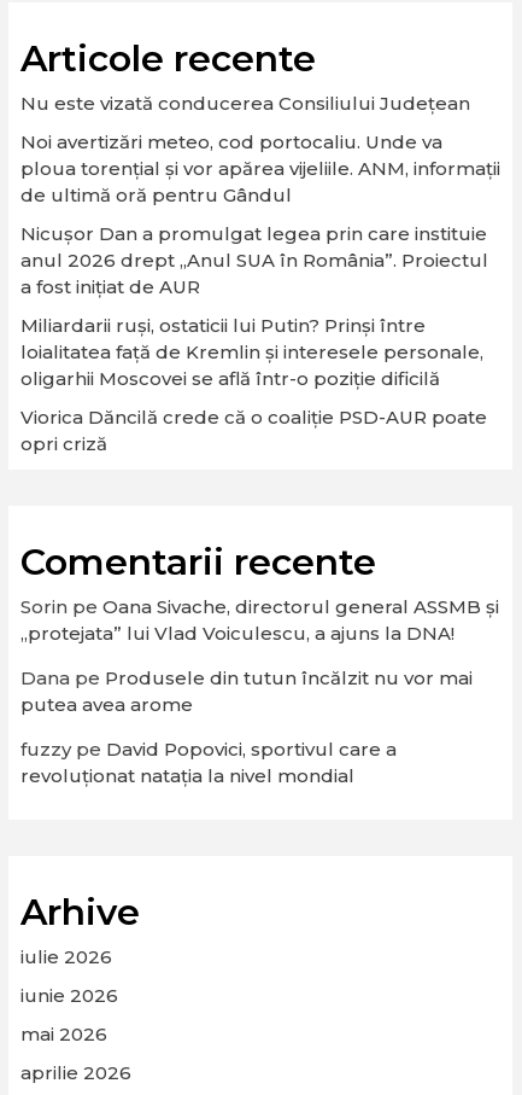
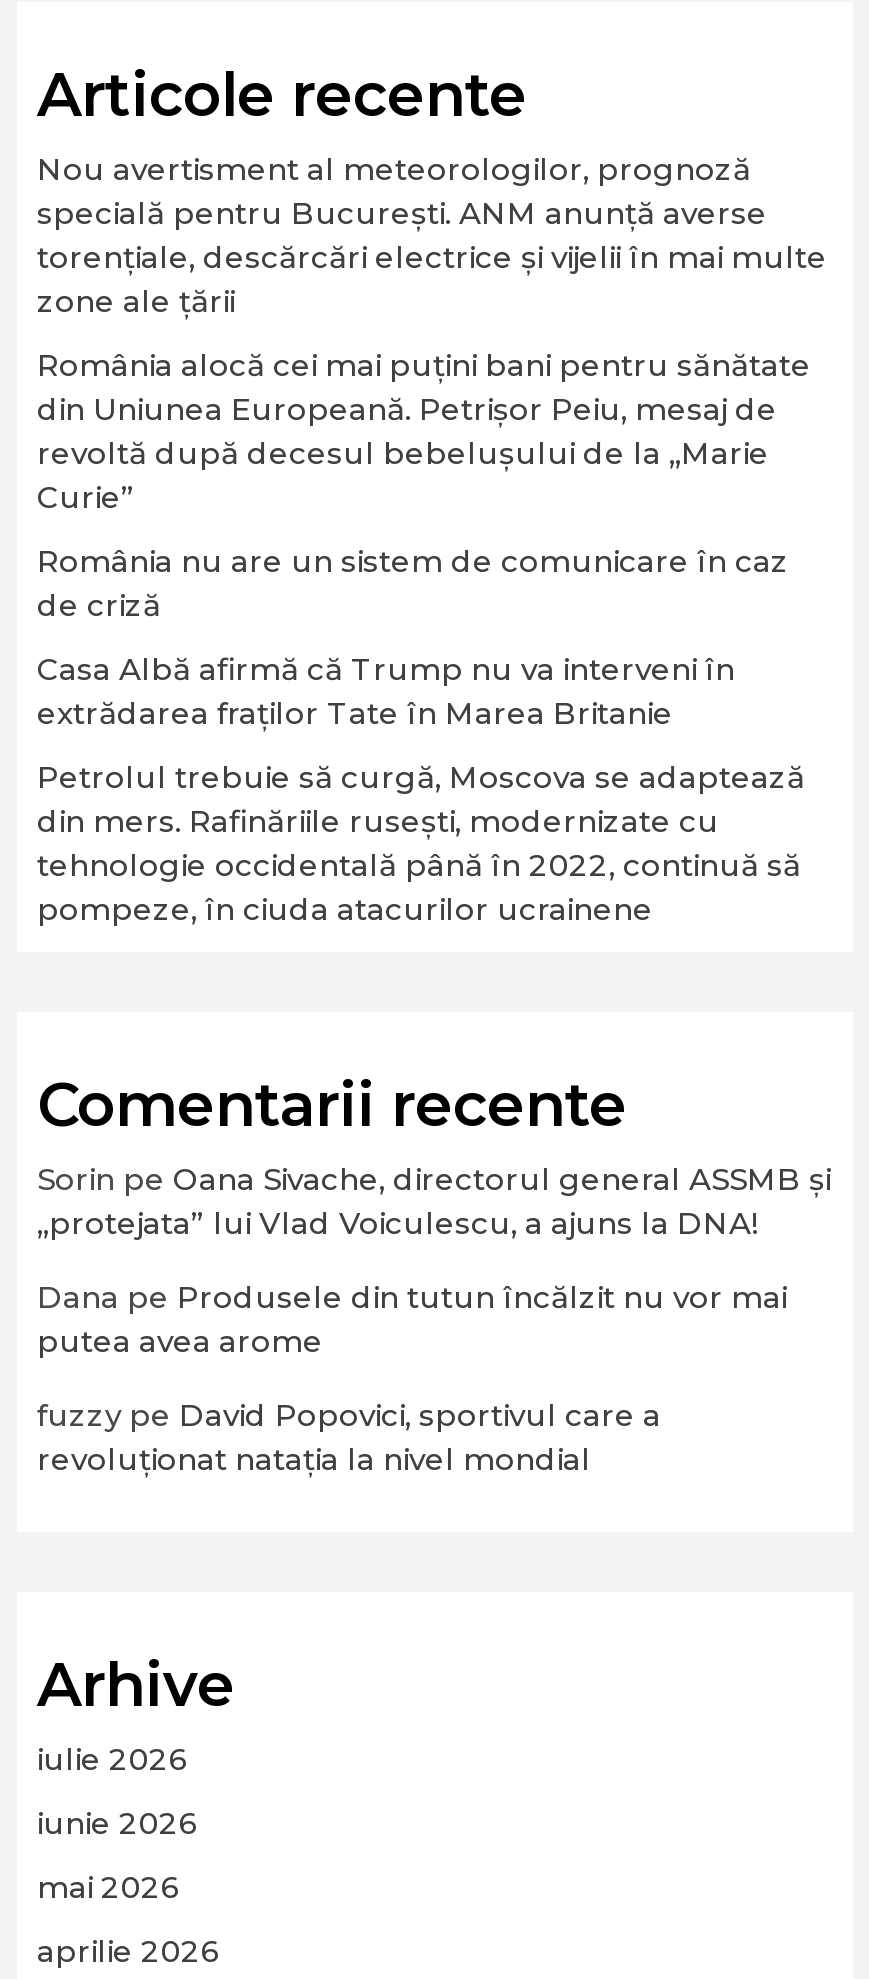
- Nu este vizată conducerea Consiliului Județean
+ Nou avertisment al meteorologilor, prognoză
+ specială pentru București. ANM anunță averse
+ torențiale, descărcări electrice și vijelii în mai multe
+ zone ale țării

- Noi avertizări meteo, cod portocaliu. Unde va
- ploua torențial și vor apărea vijeliile. ANM, informații
- de ultimă oră pentru Gândul
+ România alocă cei mai puțini bani pentru sănătate
+ din Uniunea Europeană. Petrișor Peiu, mesaj de
+ revoltă după decesul bebelușului de la „Marie
+ Curie”

- Nicușor Dan a promulgat legea prin care instituie
- anul 2026 drept „Anul SUA în România”. Proiectul
- a fost inițiat de AUR
+ România nu are un sistem de comunicare în caz
+ de criză

- Miliardarii ruși, ostaticii lui Putin? Prinși între
- loialitatea față de Kremlin și interesele personale,
- oligarhii Moscovei se află într-o poziție dificilă
+ Casa Albă afirmă că Trump nu va interveni în
+ extrădarea fraților Tate în Marea Britanie

- Viorica Dăncilă crede că o coaliție PSD-AUR poate
- opri criză
+ Petrolul trebuie să curgă, Moscova se adaptează
+ din mers. Rafinăriile rusești, modernizate cu
+ tehnologie occidentală până în 2022, continuă să
+ pompeze, în ciuda atacurilor ucrainene
